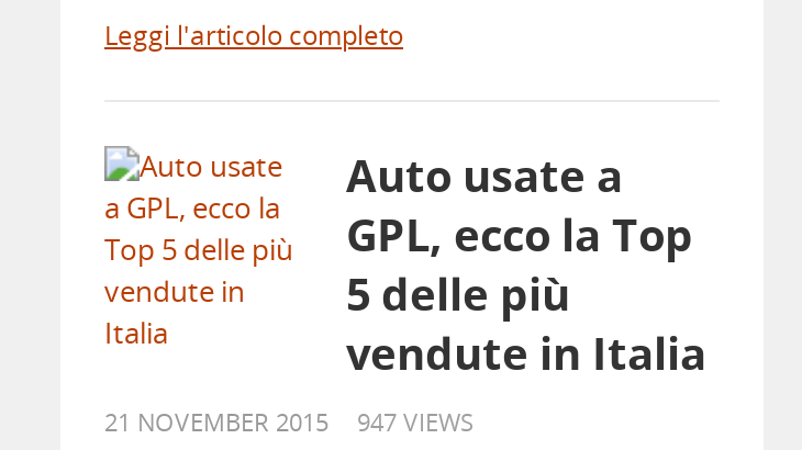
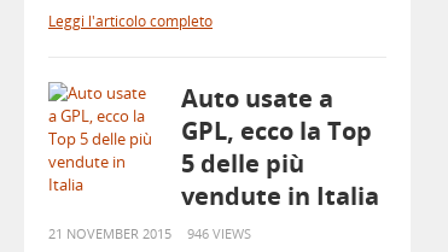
- 21 NOVEMBER 2015 947 VIEWS
+ 21 NOVEMBER 2015 946 VIEWS
